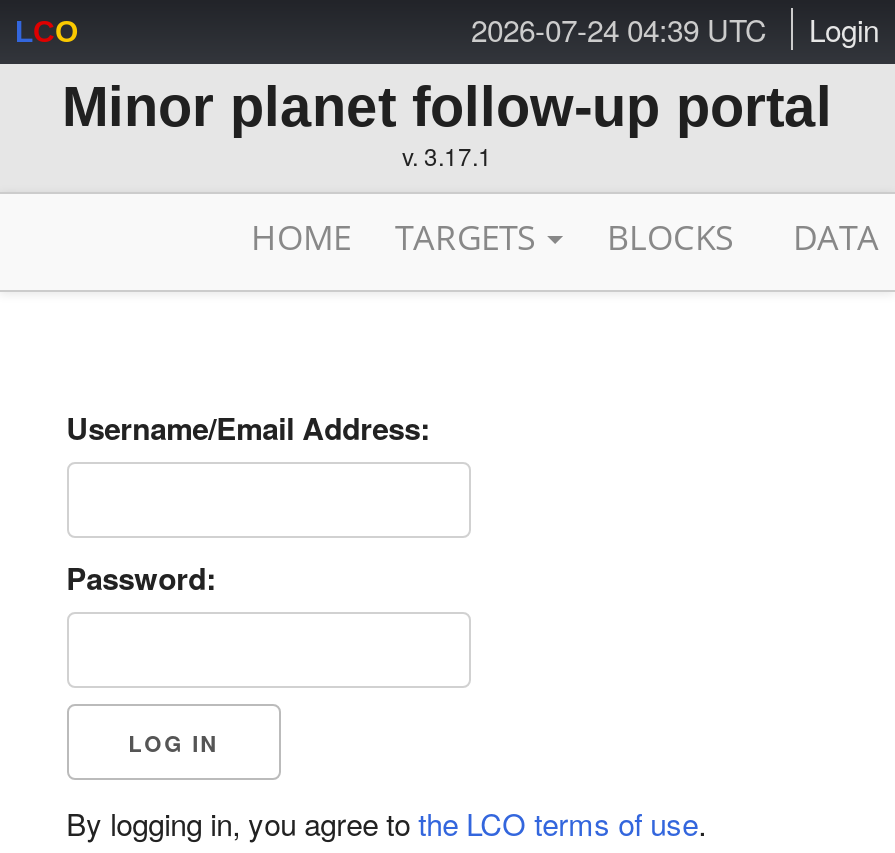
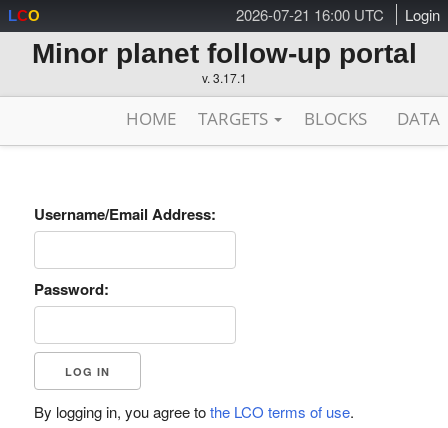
- 2026-07-24 04:39 UTC Login
+ 2026-07-21 16:00 UTC Login
